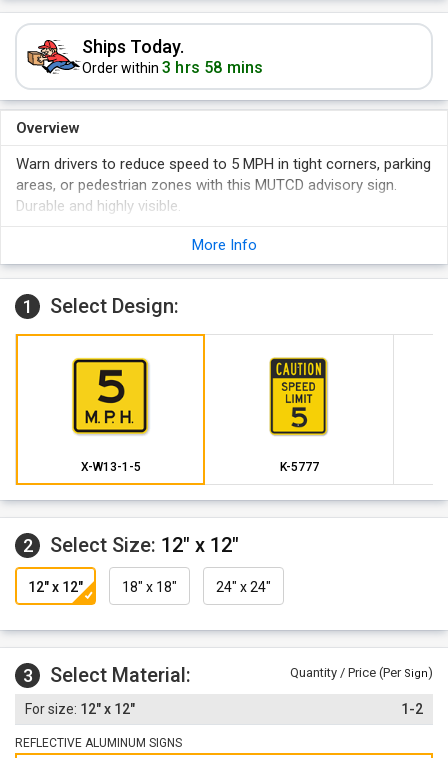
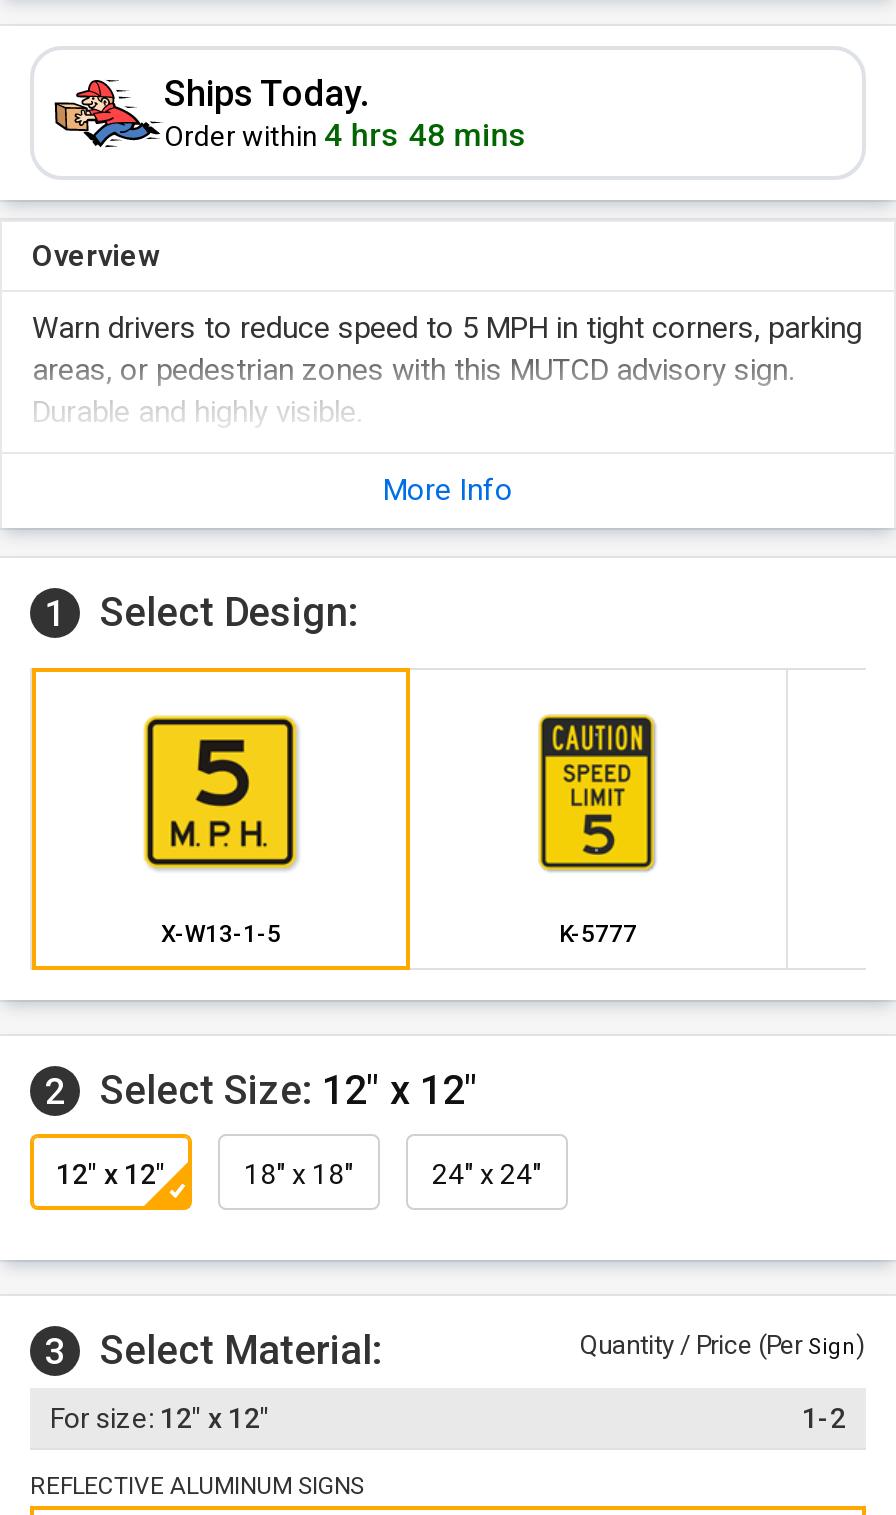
- Order within 3 hrs 58 mins
+ Order within 4 hrs 48 mins
